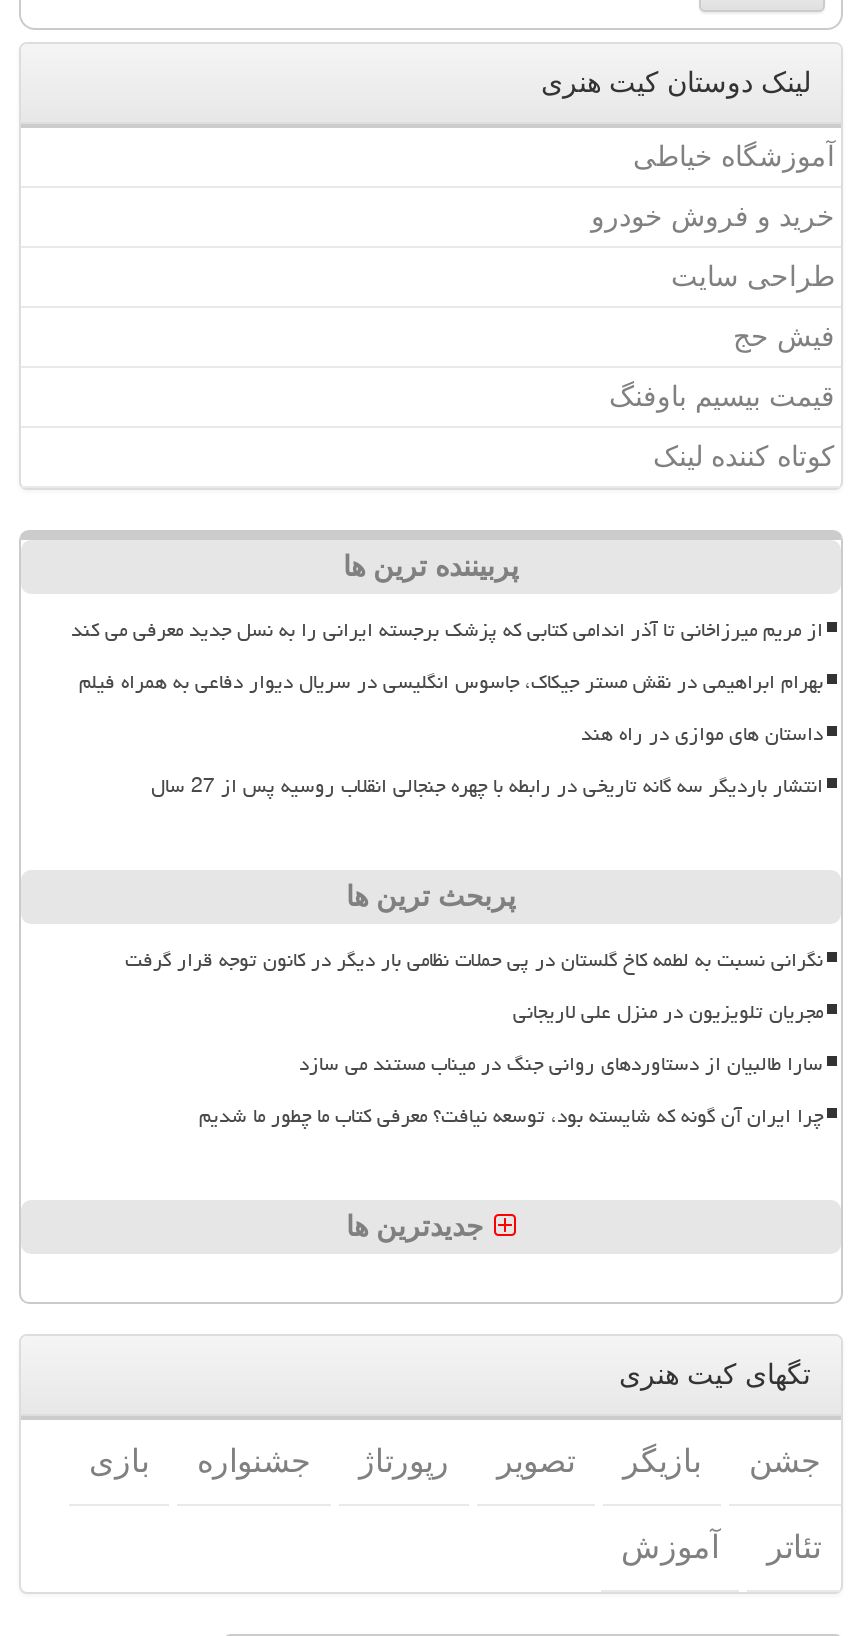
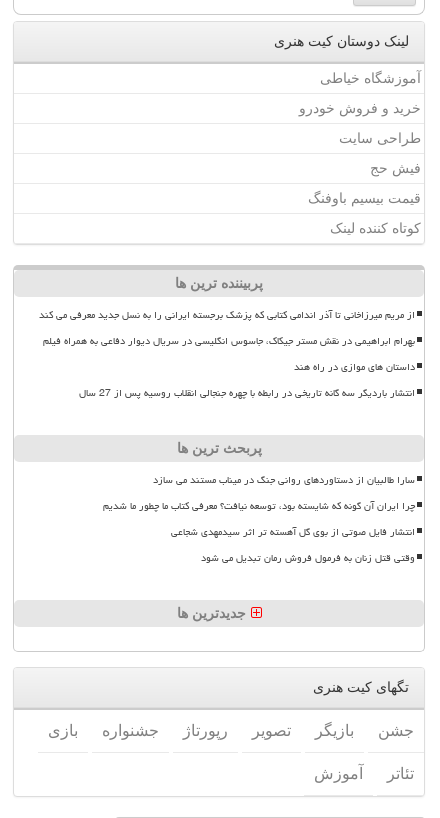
- نگرانی نسبت به لطمه کاخ گلستان در پی حملات نظامی بار دیگر در کانون توجه قرار گرفت
- مجریان تلویزیون در منزل علی لاریجانی

moved up: سارا طالبیان از دستاوردهای روانی جنگ در میناب مستند می سازد | چرا ایران آن گونه که شایسته بود، توسعه نیافت؟ معرفی کتاب ما چطور ما شدیم

+ انتشار فایل صوتی از بوی گل آهسته تر اثر سیدمهدی شجاعی
+ وقتی قتل زنان به فرمول فروش رمان تبدیل می شود
